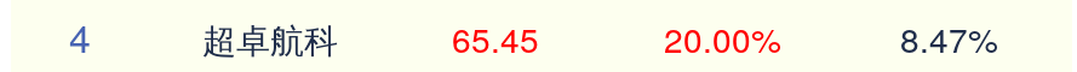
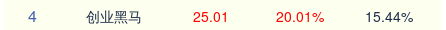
- 超卓航科
- 65.45
- 20.00%
- 8.47%
+ 创业黑马
+ 25.01
+ 20.01%
+ 15.44%
